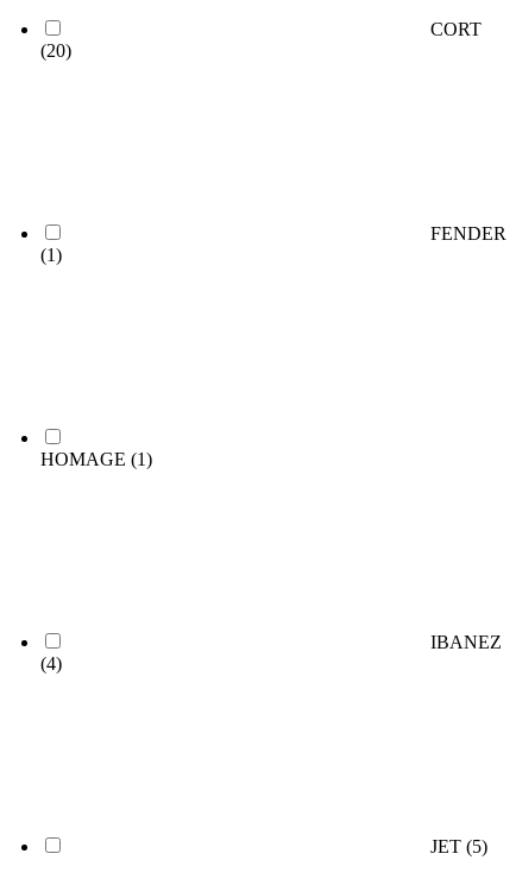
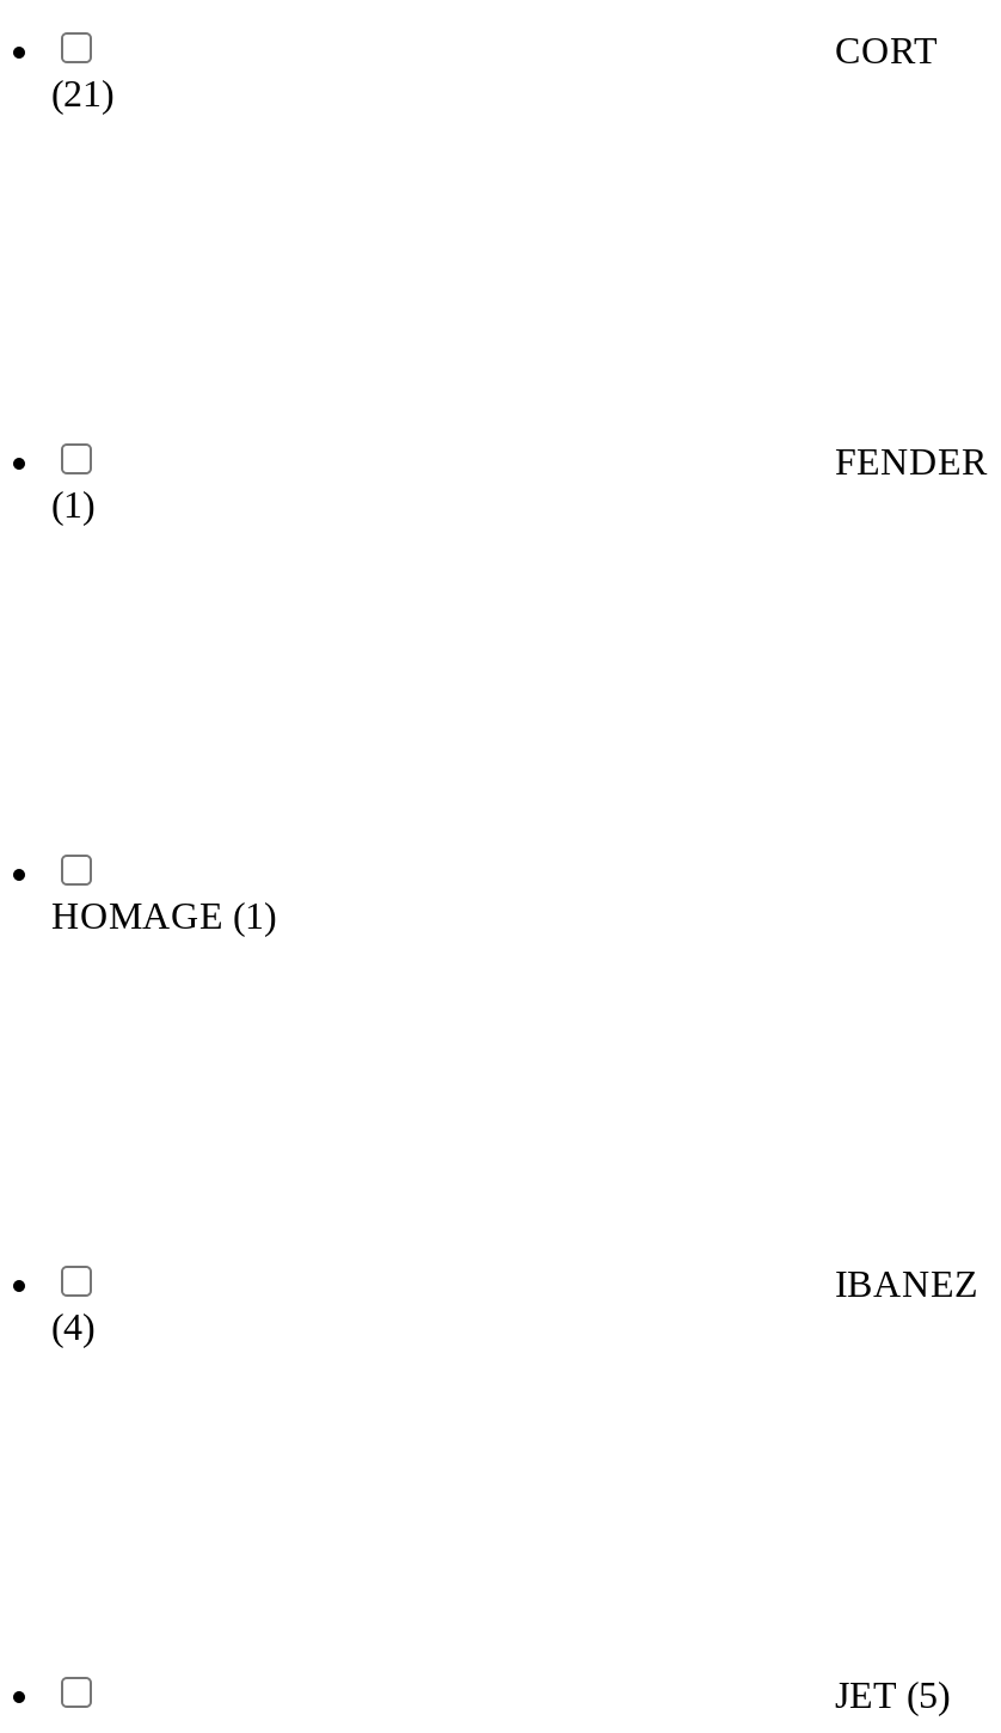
- (20)
+ (21)
